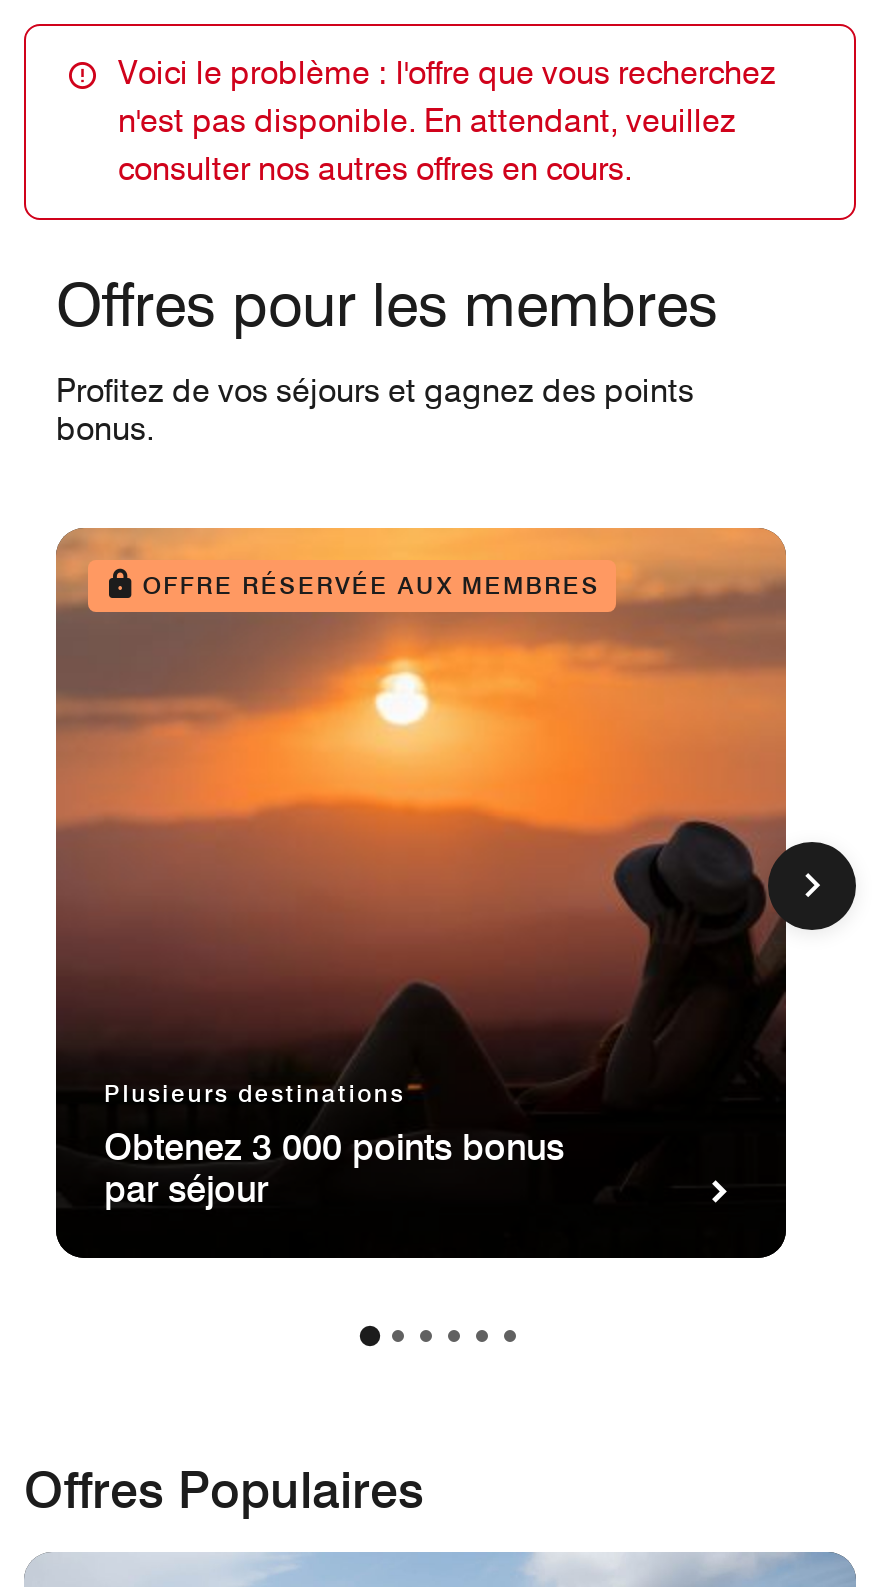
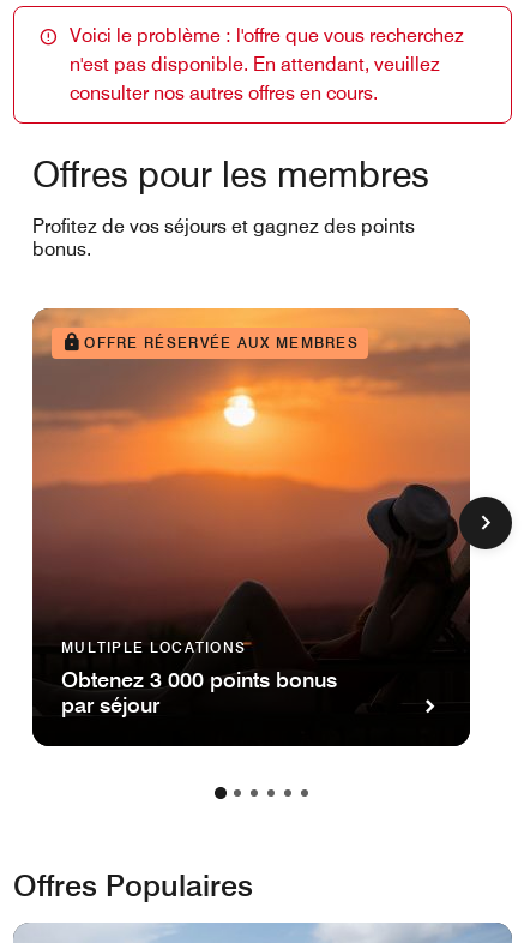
- Plusieurs destinations
+ MULTIPLE LOCATIONS
